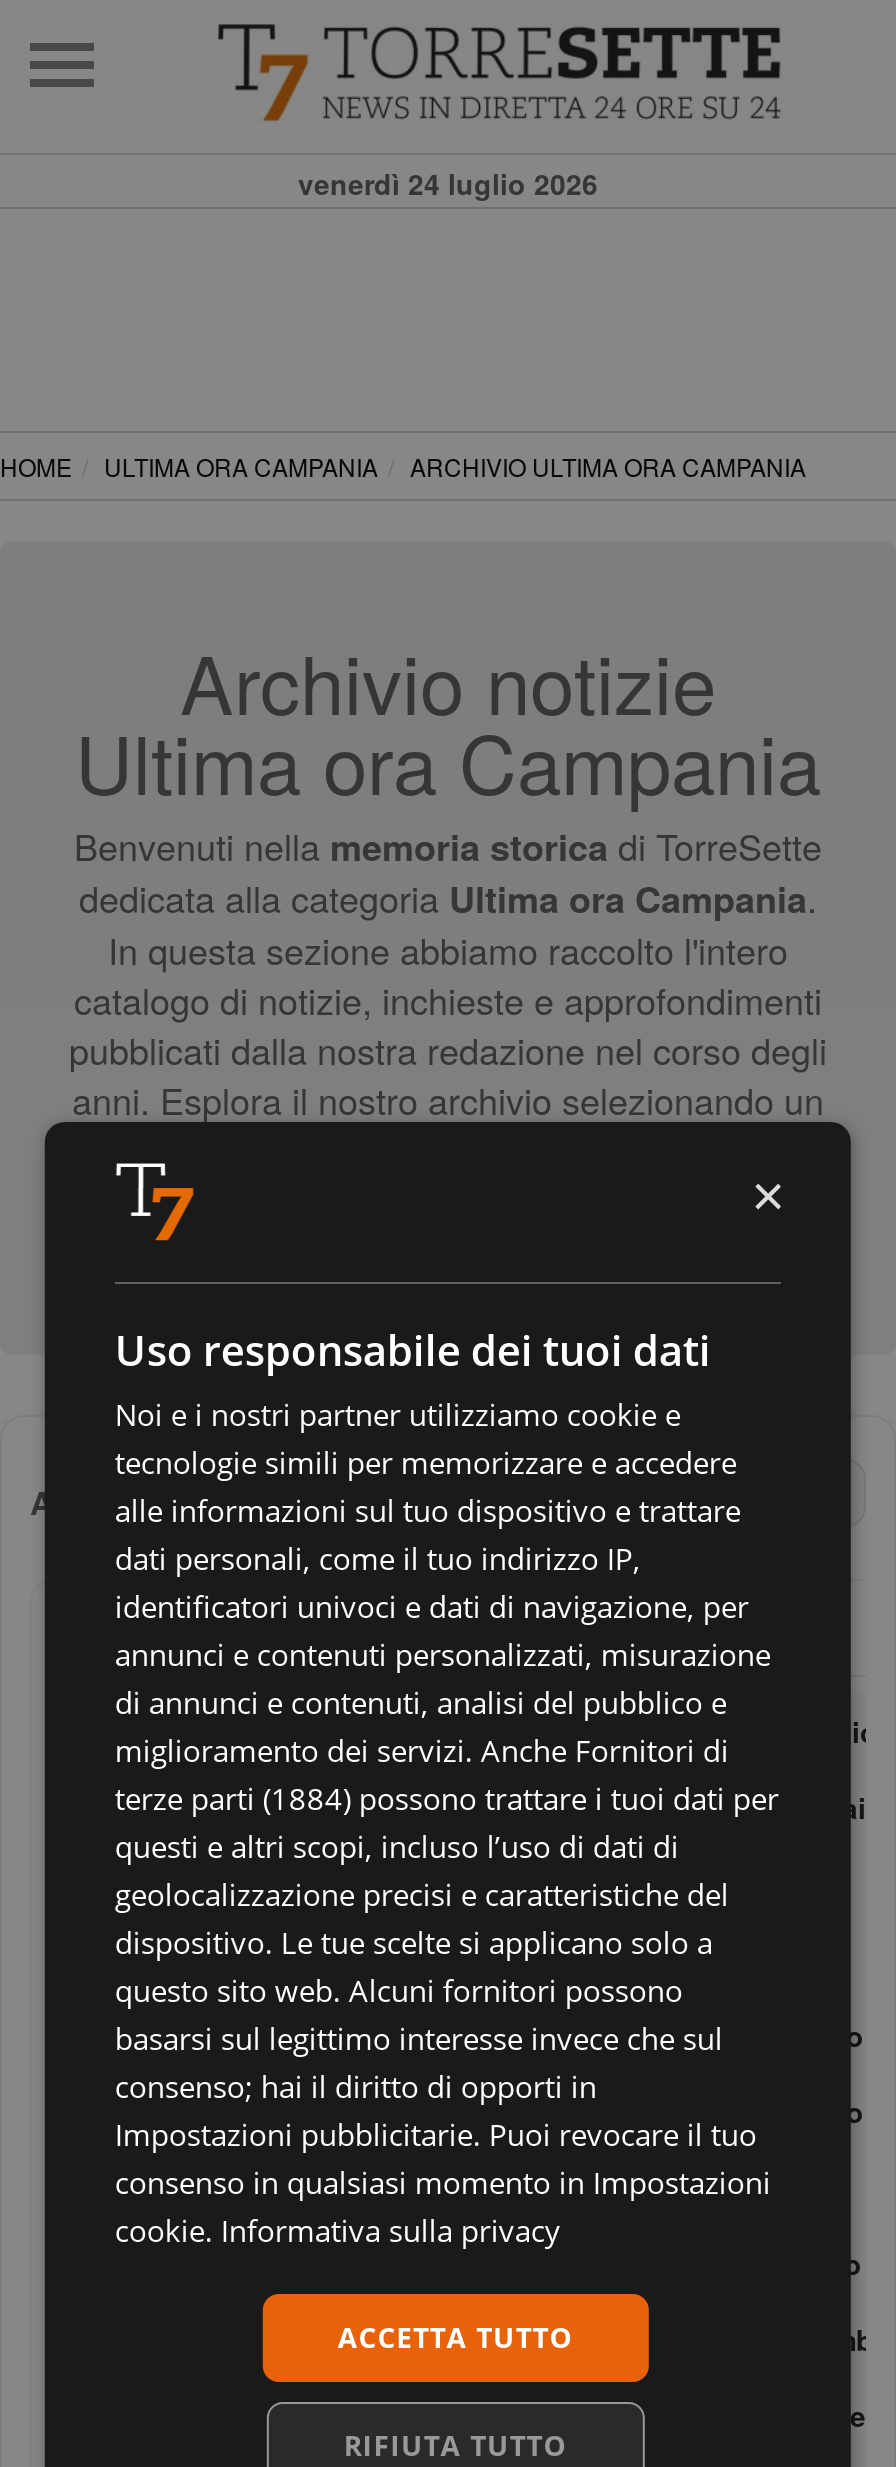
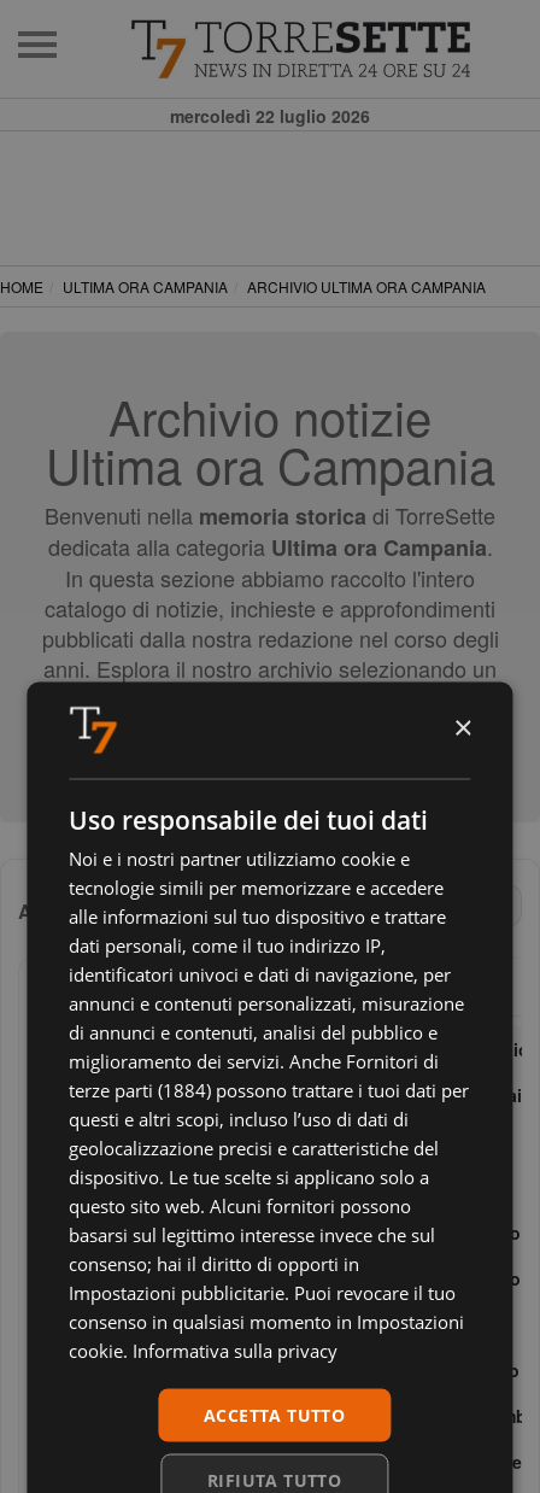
- venerdì 24 luglio 2026
+ mercoledì 22 luglio 2026
